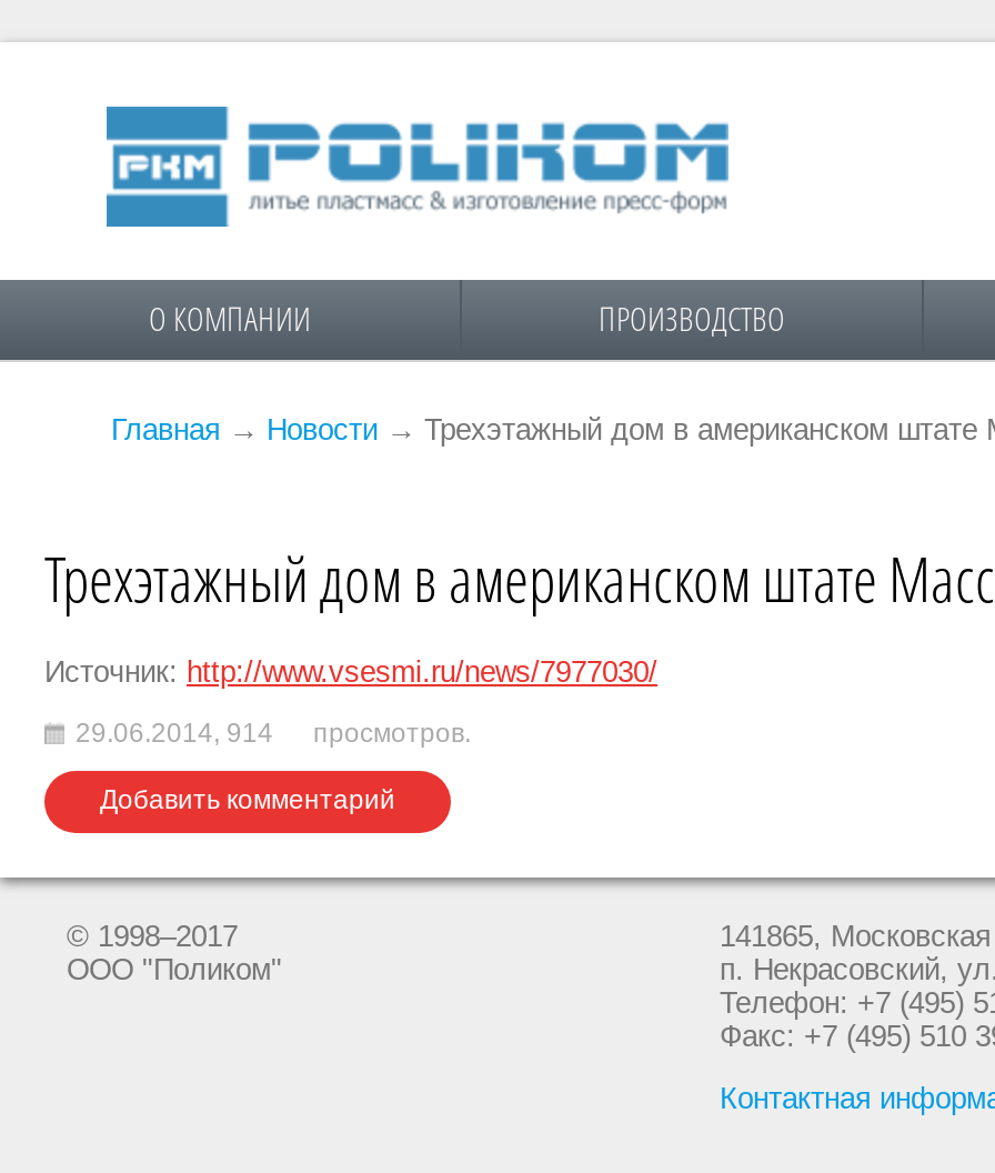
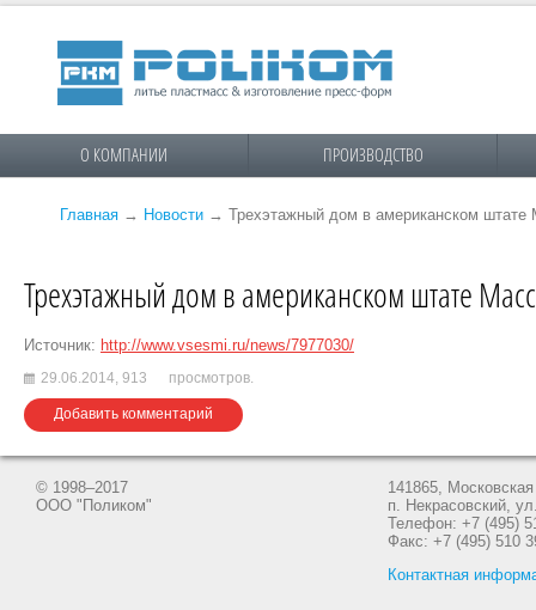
- 29.06.2014, 914 просмотров.
+ 29.06.2014, 913 просмотров.
